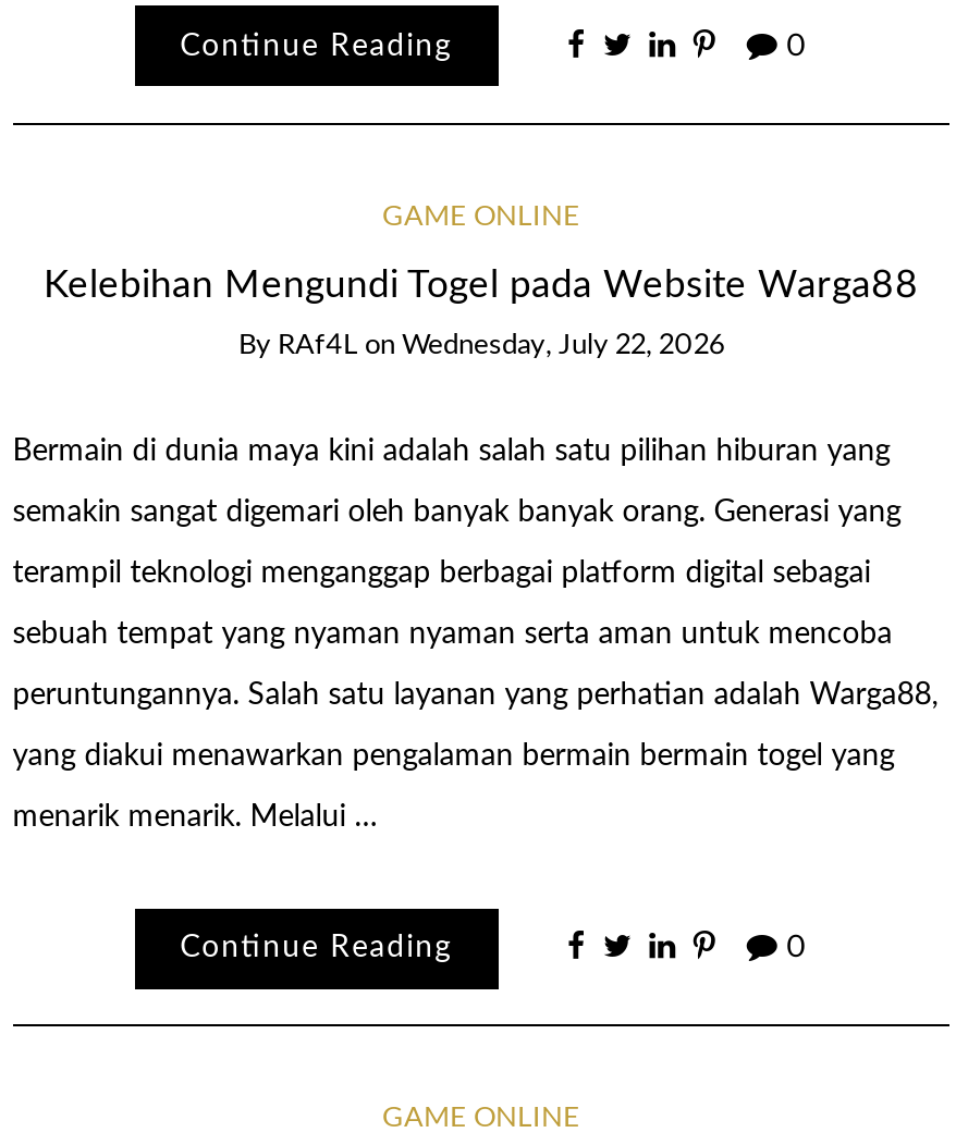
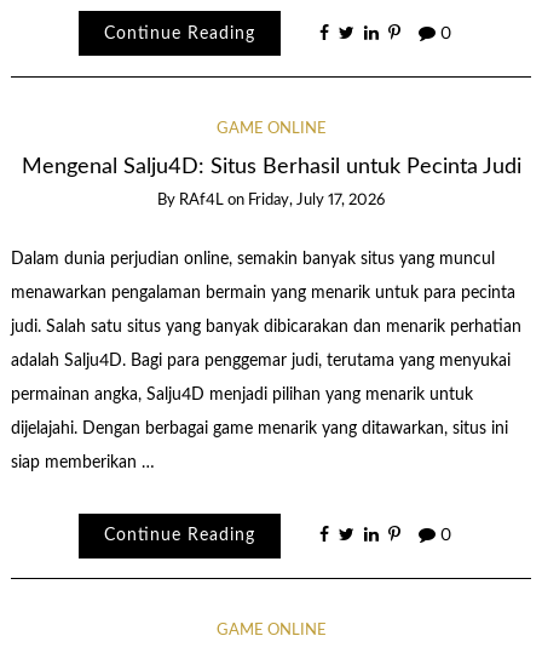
- Kelebihan Mengundi Togel pada Website Warga88
+ Mengenal Salju4D: Situs Berhasil untuk Pecinta Judi

- By RAf4L on Wednesday, July 22, 2026
+ By RAf4L on Friday, July 17, 2026

- Bermain di dunia maya kini adalah salah satu pilihan hiburan yang
+ Dalam dunia perjudian online, semakin banyak situs yang muncul

- semakin sangat digemari oleh banyak banyak orang. Generasi yang
+ menawarkan pengalaman bermain yang menarik untuk para pecinta

- terampil teknologi menganggap berbagai platform digital sebagai
+ judi. Salah satu situs yang banyak dibicarakan dan menarik perhatian

- sebuah tempat yang nyaman nyaman serta aman untuk mencoba
+ adalah Salju4D. Bagi para penggemar judi, terutama yang menyukai

- peruntungannya. Salah satu layanan yang perhatian adalah Warga88,
+ permainan angka, Salju4D menjadi pilihan yang menarik untuk

- yang diakui menawarkan pengalaman bermain bermain togel yang
+ dijelajahi. Dengan berbagai game menarik yang ditawarkan, situs ini

- menarik menarik. Melalui …
+ siap memberikan …
